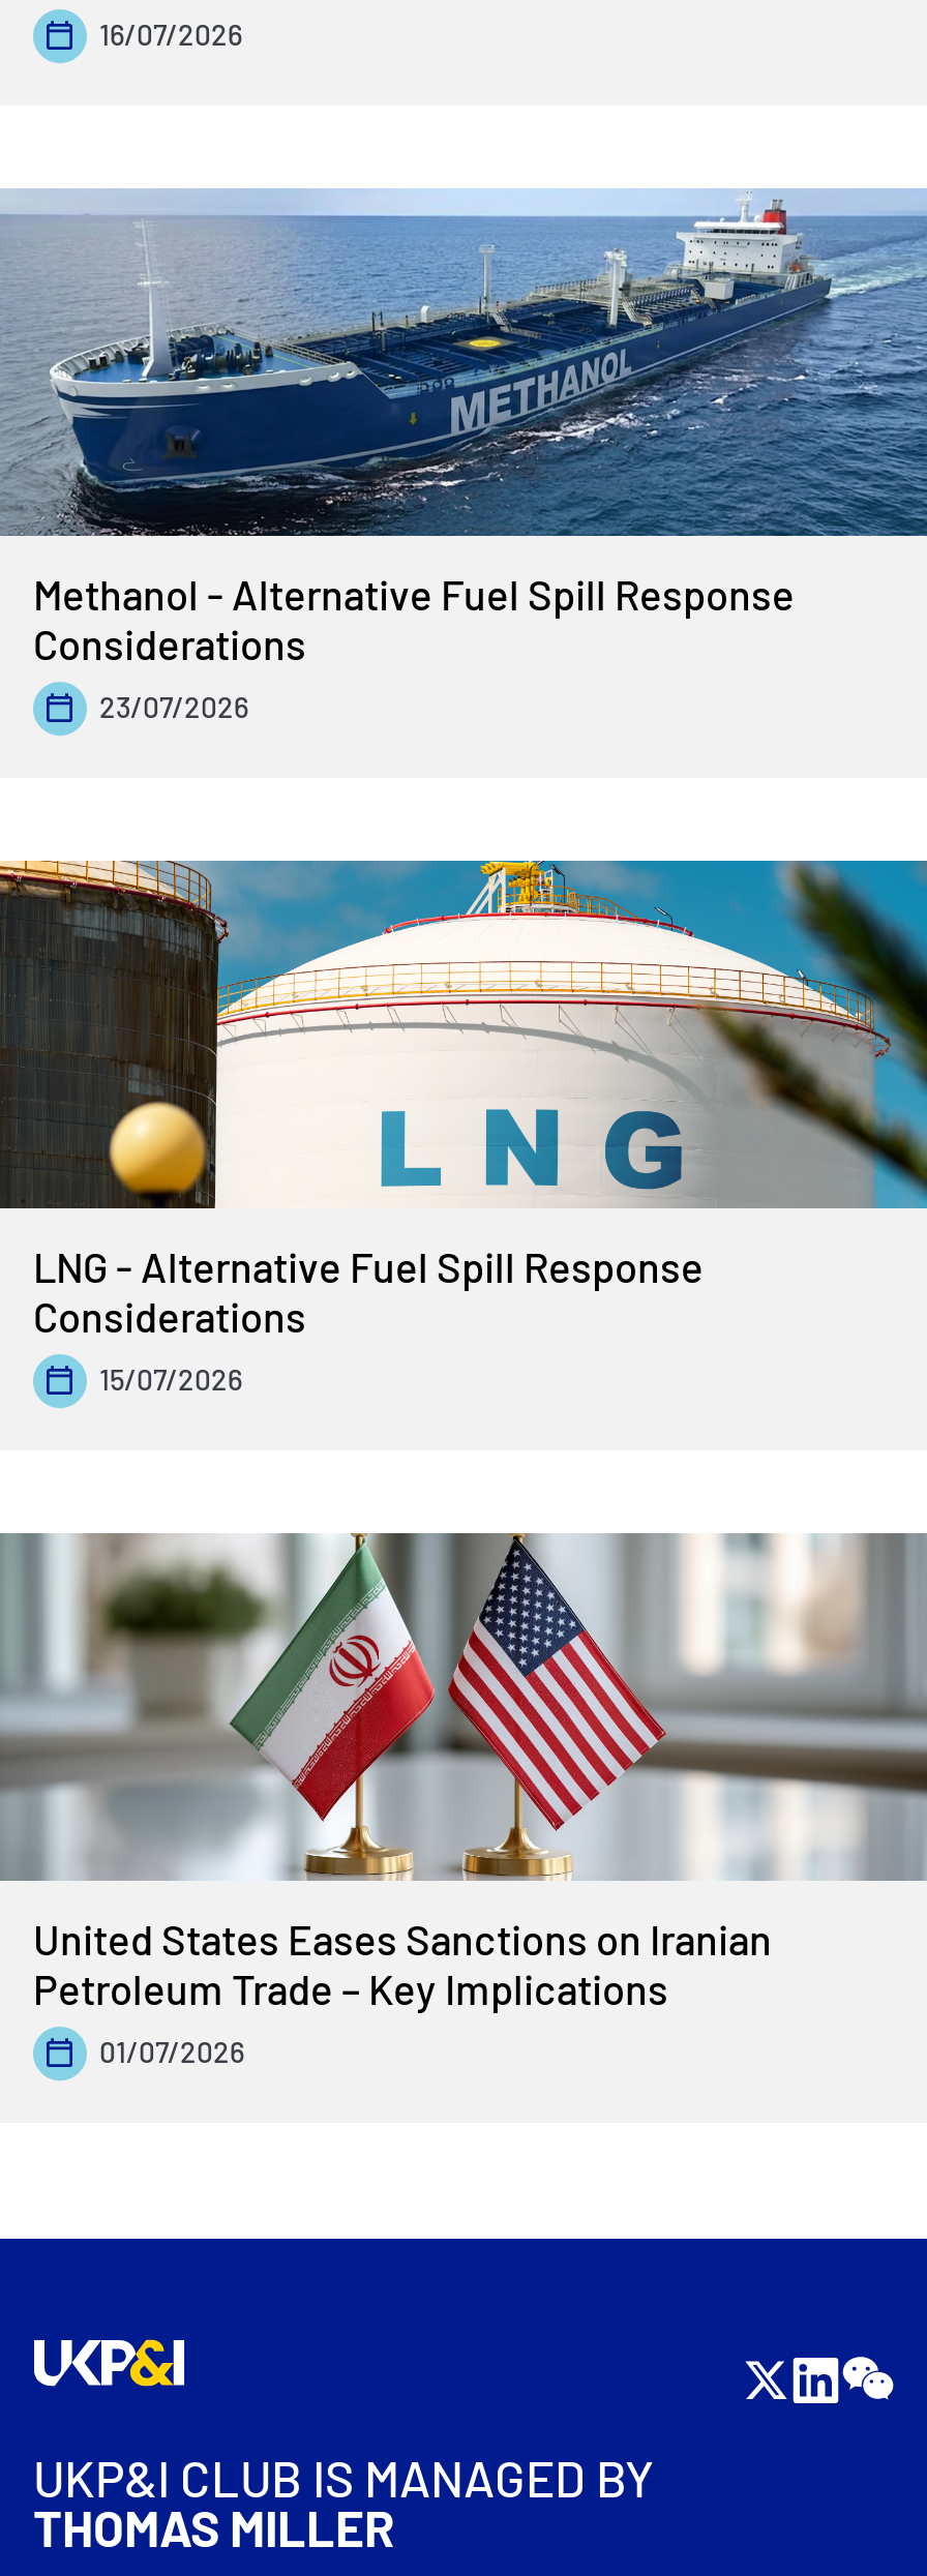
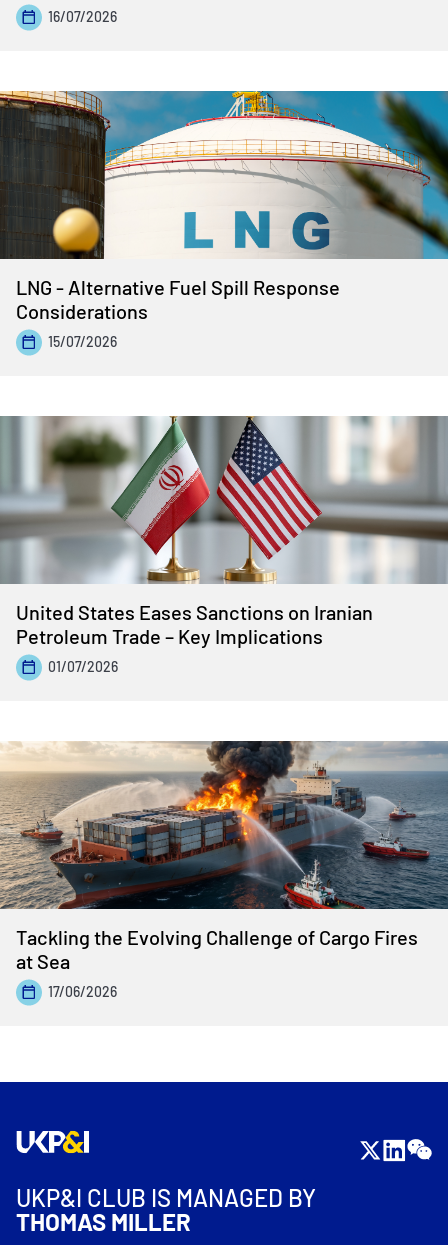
- [image]
- Methanol - Alternative Fuel Spill Response
- Considerations
- 23/07/2026

moved up: [image] | LNG - Alternative Fuel Spill Response | Considerations | 15/07/2026 | United States Eases Sanctions on Iranian | Petroleum Trade – Key Implications | 01/07/2026

+ [image]
+ Tackling the Evolving Challenge of Cargo Fires
+ at Sea
+ 17/06/2026
